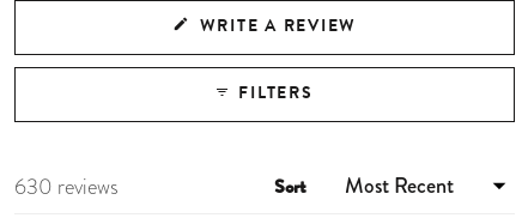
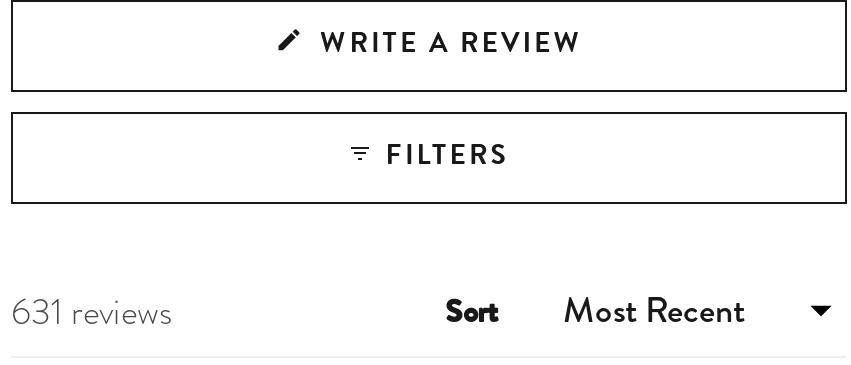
- 630 reviews
+ 631 reviews
